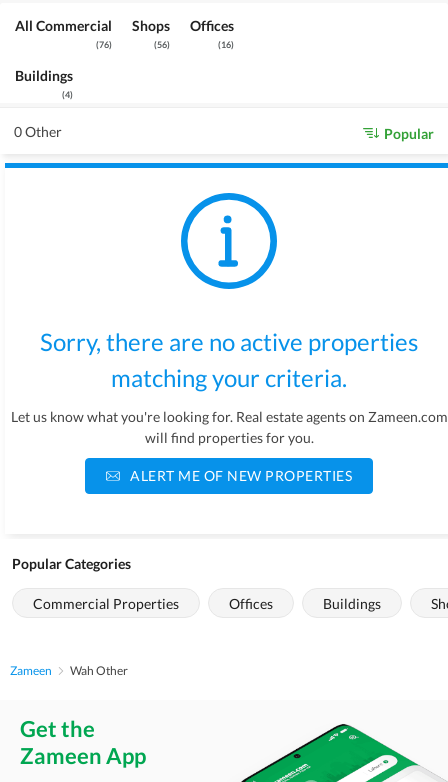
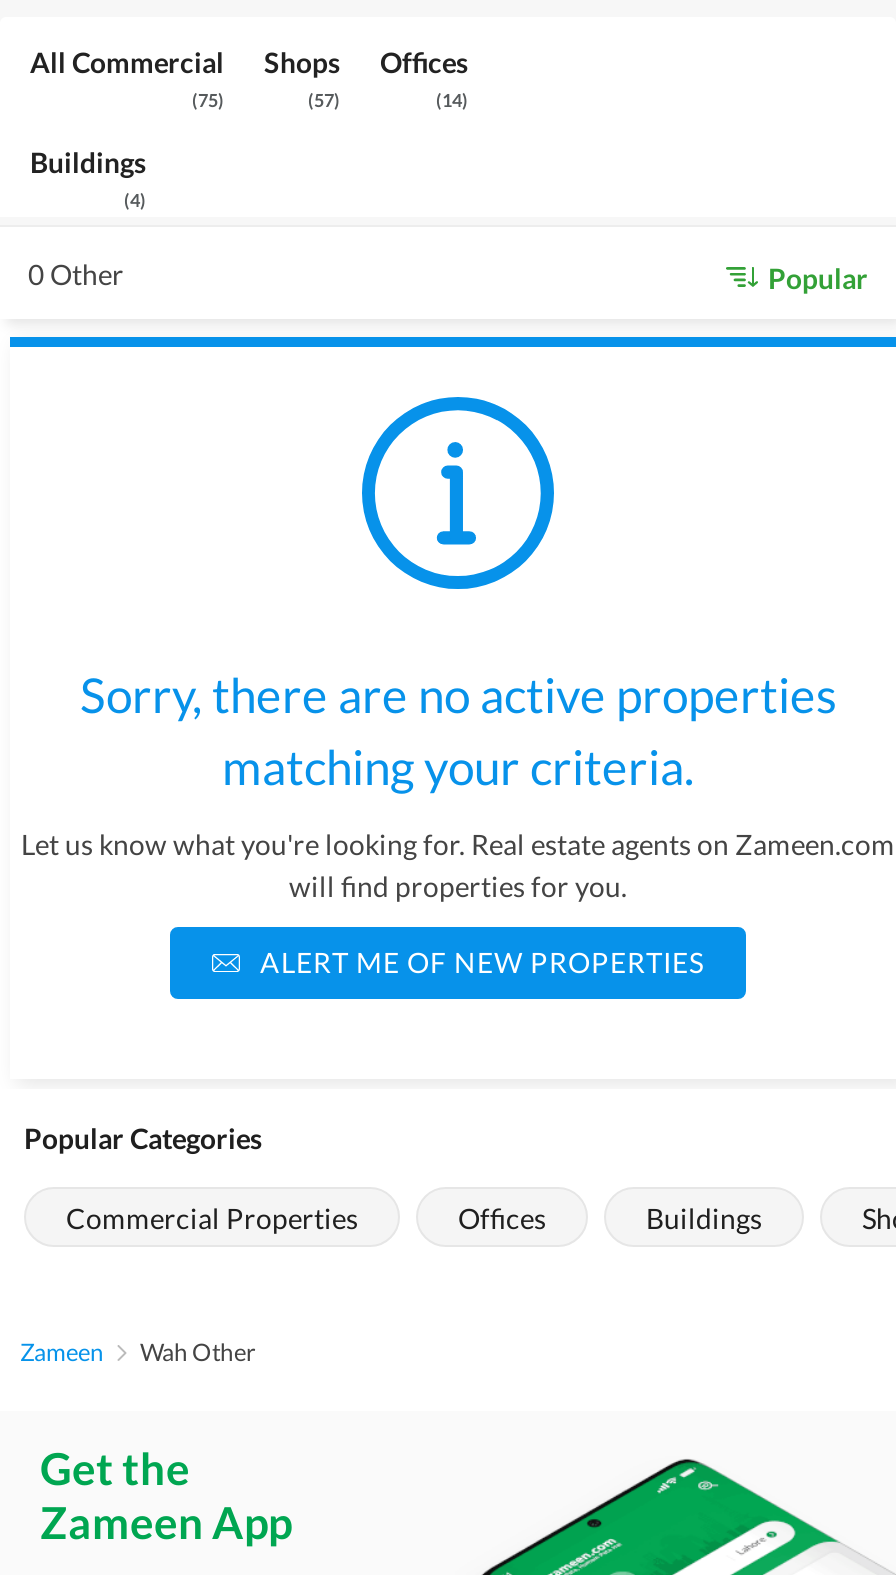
- (76)
+ (75)

- (56)
+ (57)

- (16)
+ (14)
